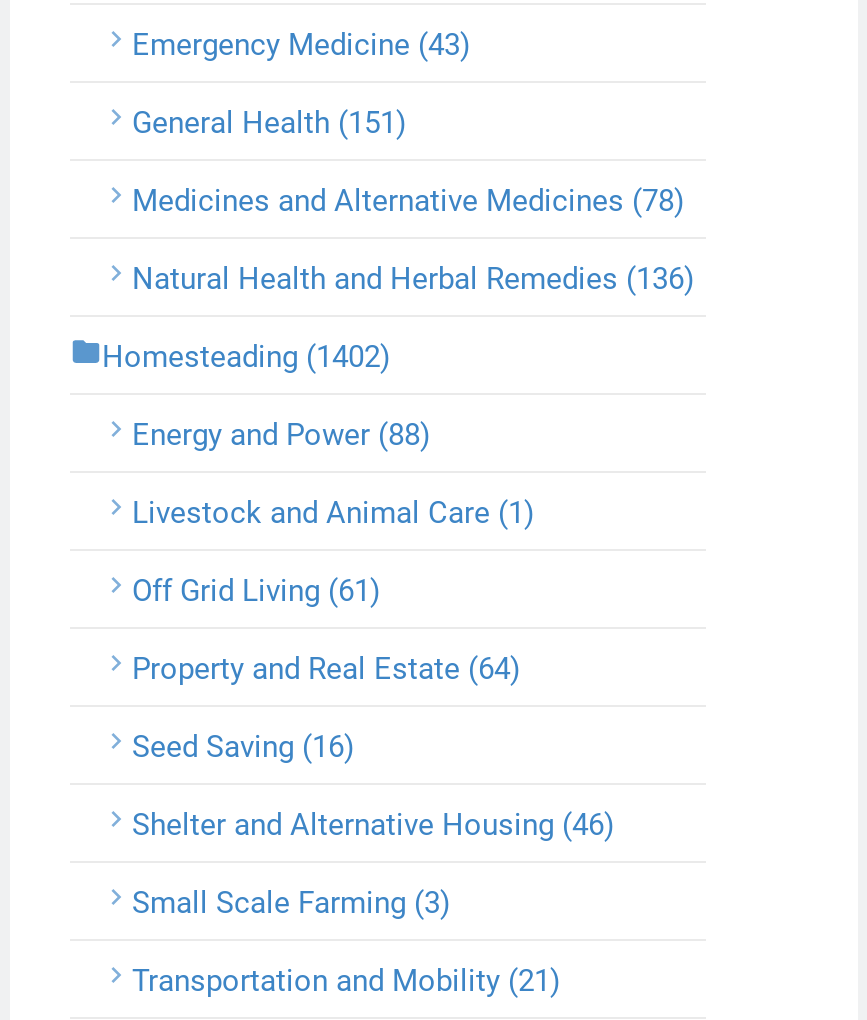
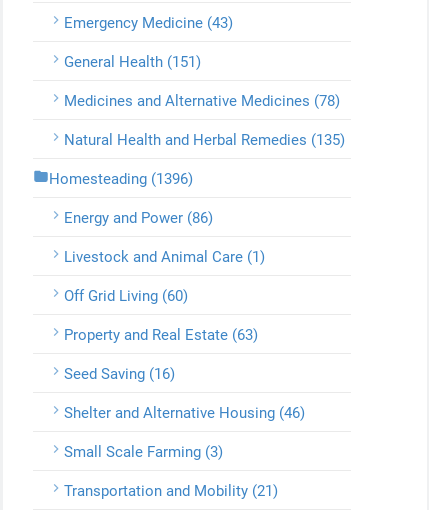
- Natural Health and Herbal Remedies (136)
+ Natural Health and Herbal Remedies (135)

- Homesteading (1402)
+ Homesteading (1396)

- Energy and Power (88)
+ Energy and Power (86)

- Off Grid Living (61)
+ Off Grid Living (60)

- Property and Real Estate (64)
+ Property and Real Estate (63)
